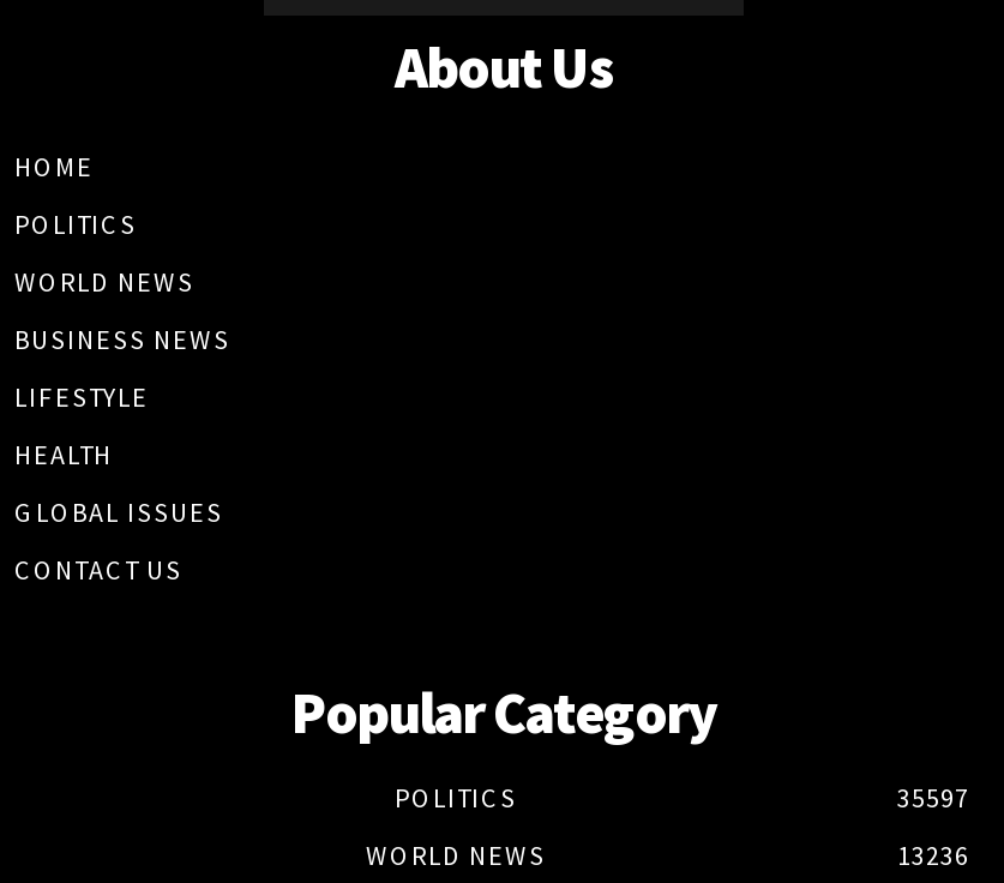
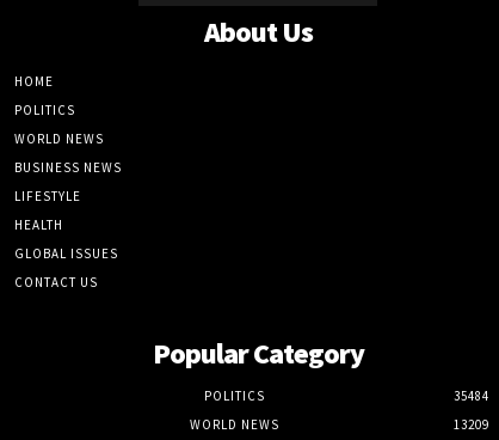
- 35597
+ 35484

- 13236
+ 13209
